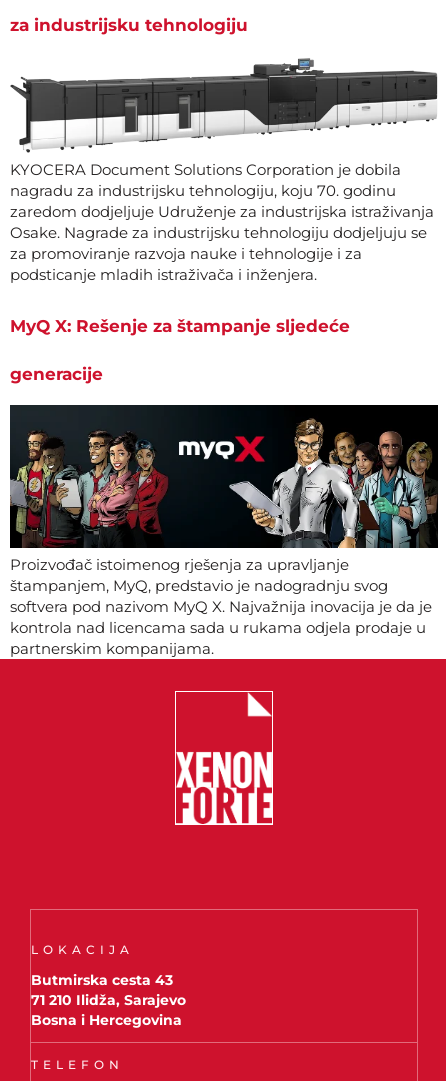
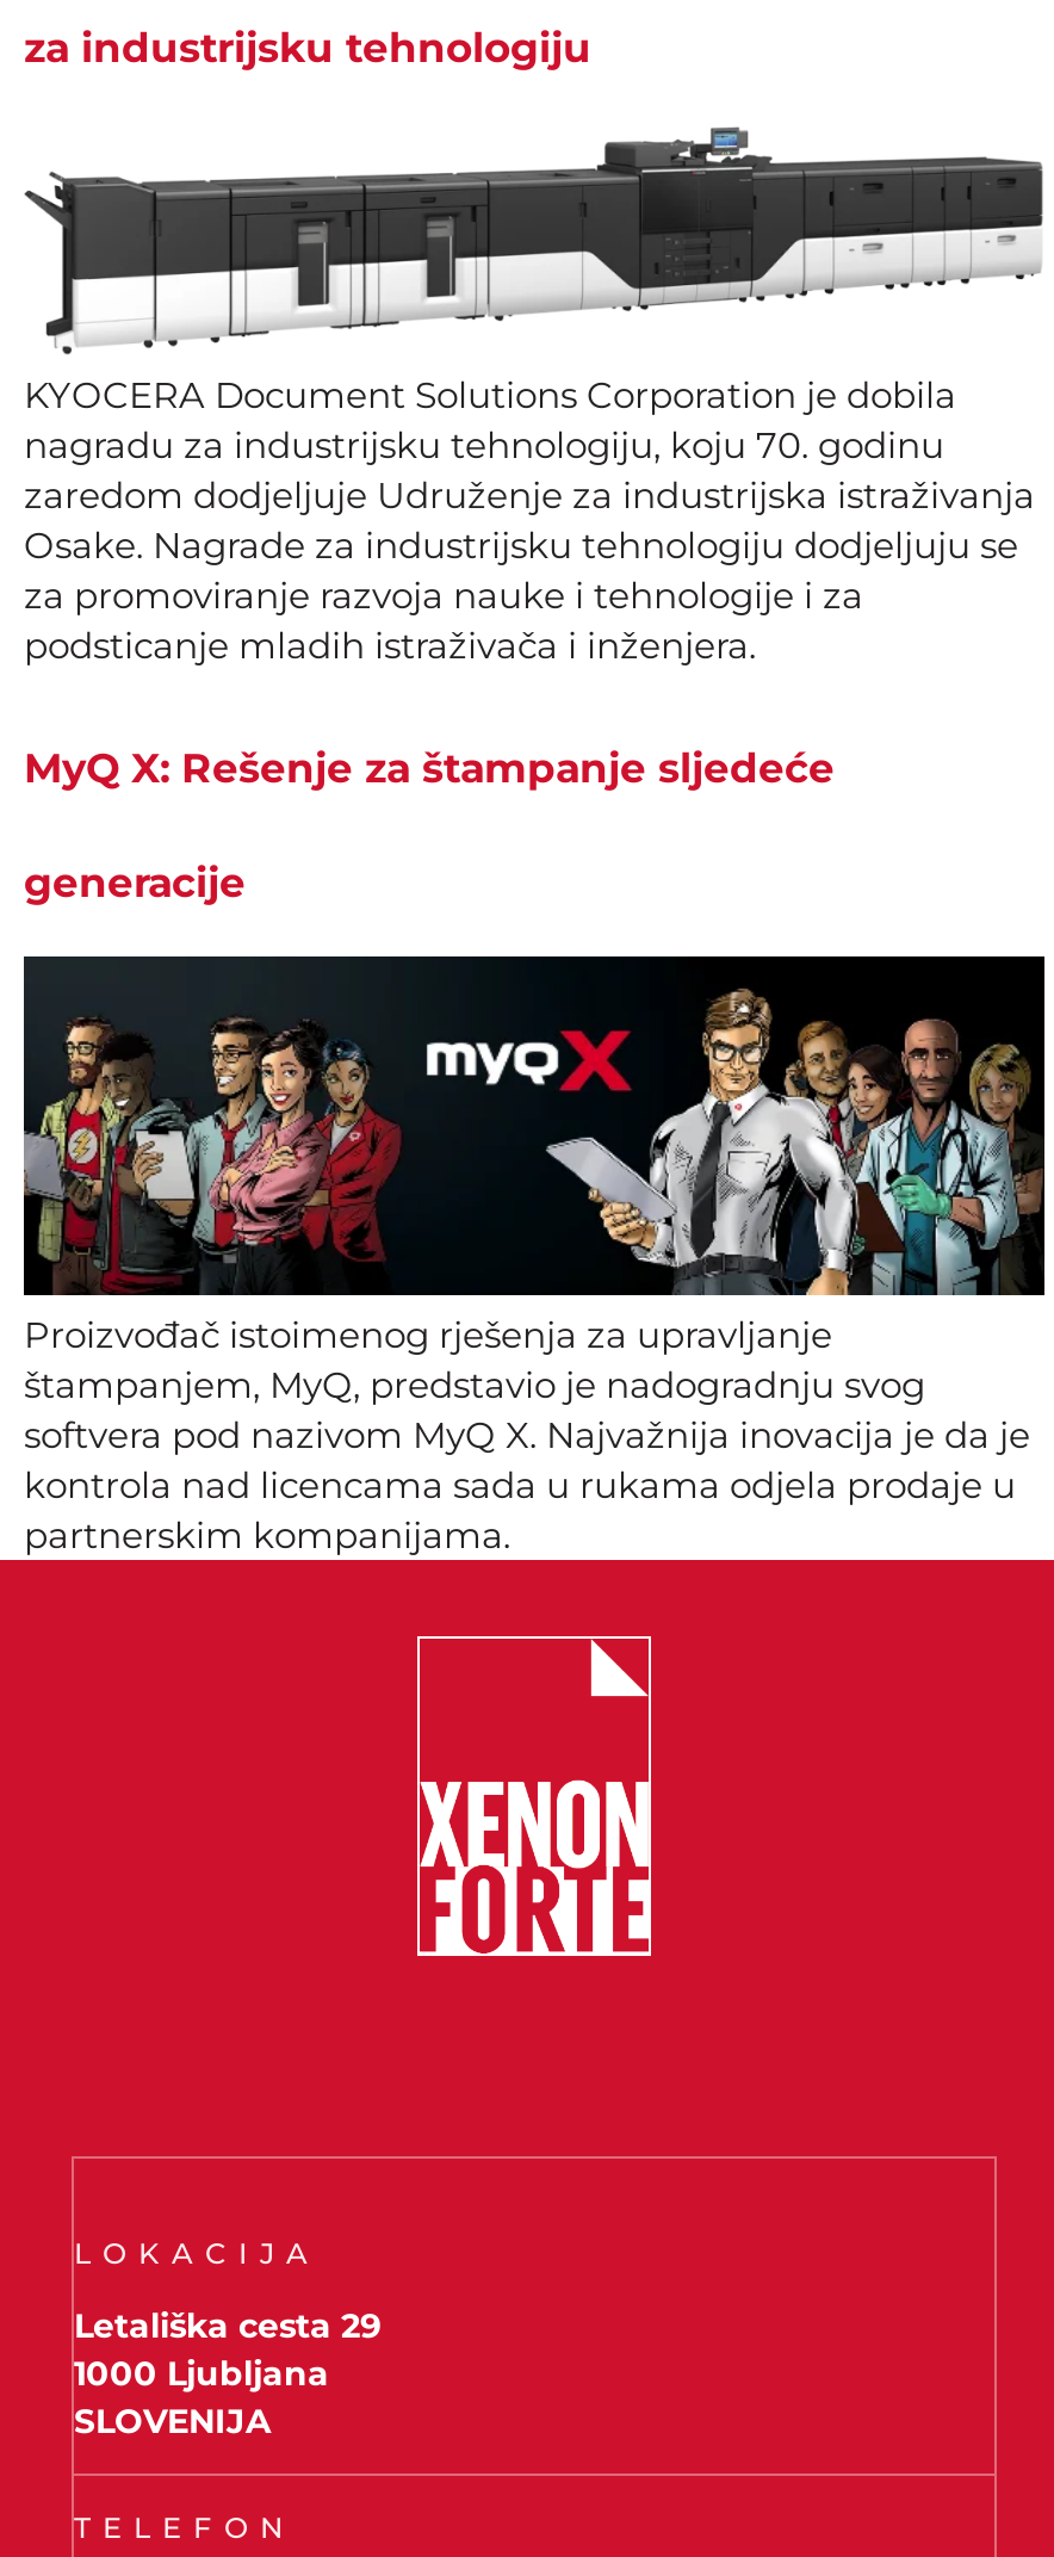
- Butmirska cesta 43
- 71 210 Ilidža, Sarajevo
- Bosna i Hercegovina
+ Letališka cesta 29
+ 1000 Ljubljana
+ SLOVENIJA
